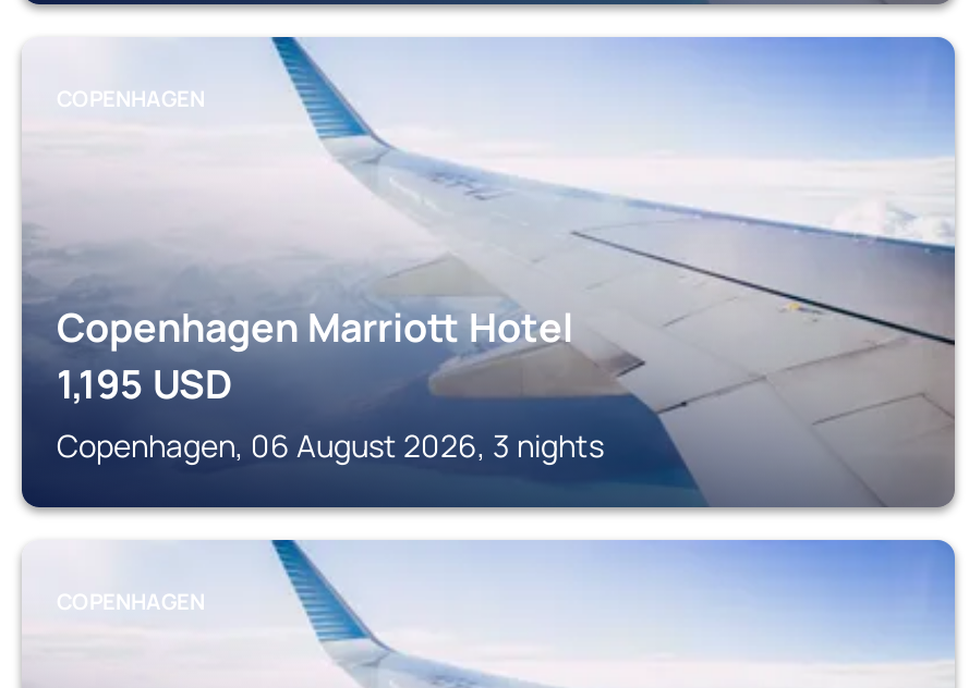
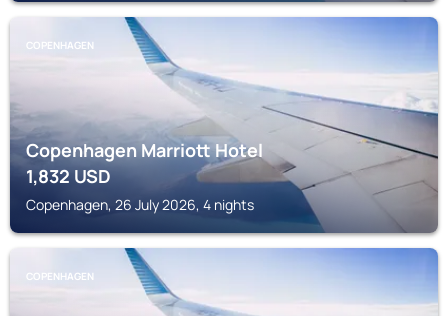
- 1,195 USD
+ 1,832 USD

- Copenhagen, 06 August 2026, 3 nights
+ Copenhagen, 26 July 2026, 4 nights
